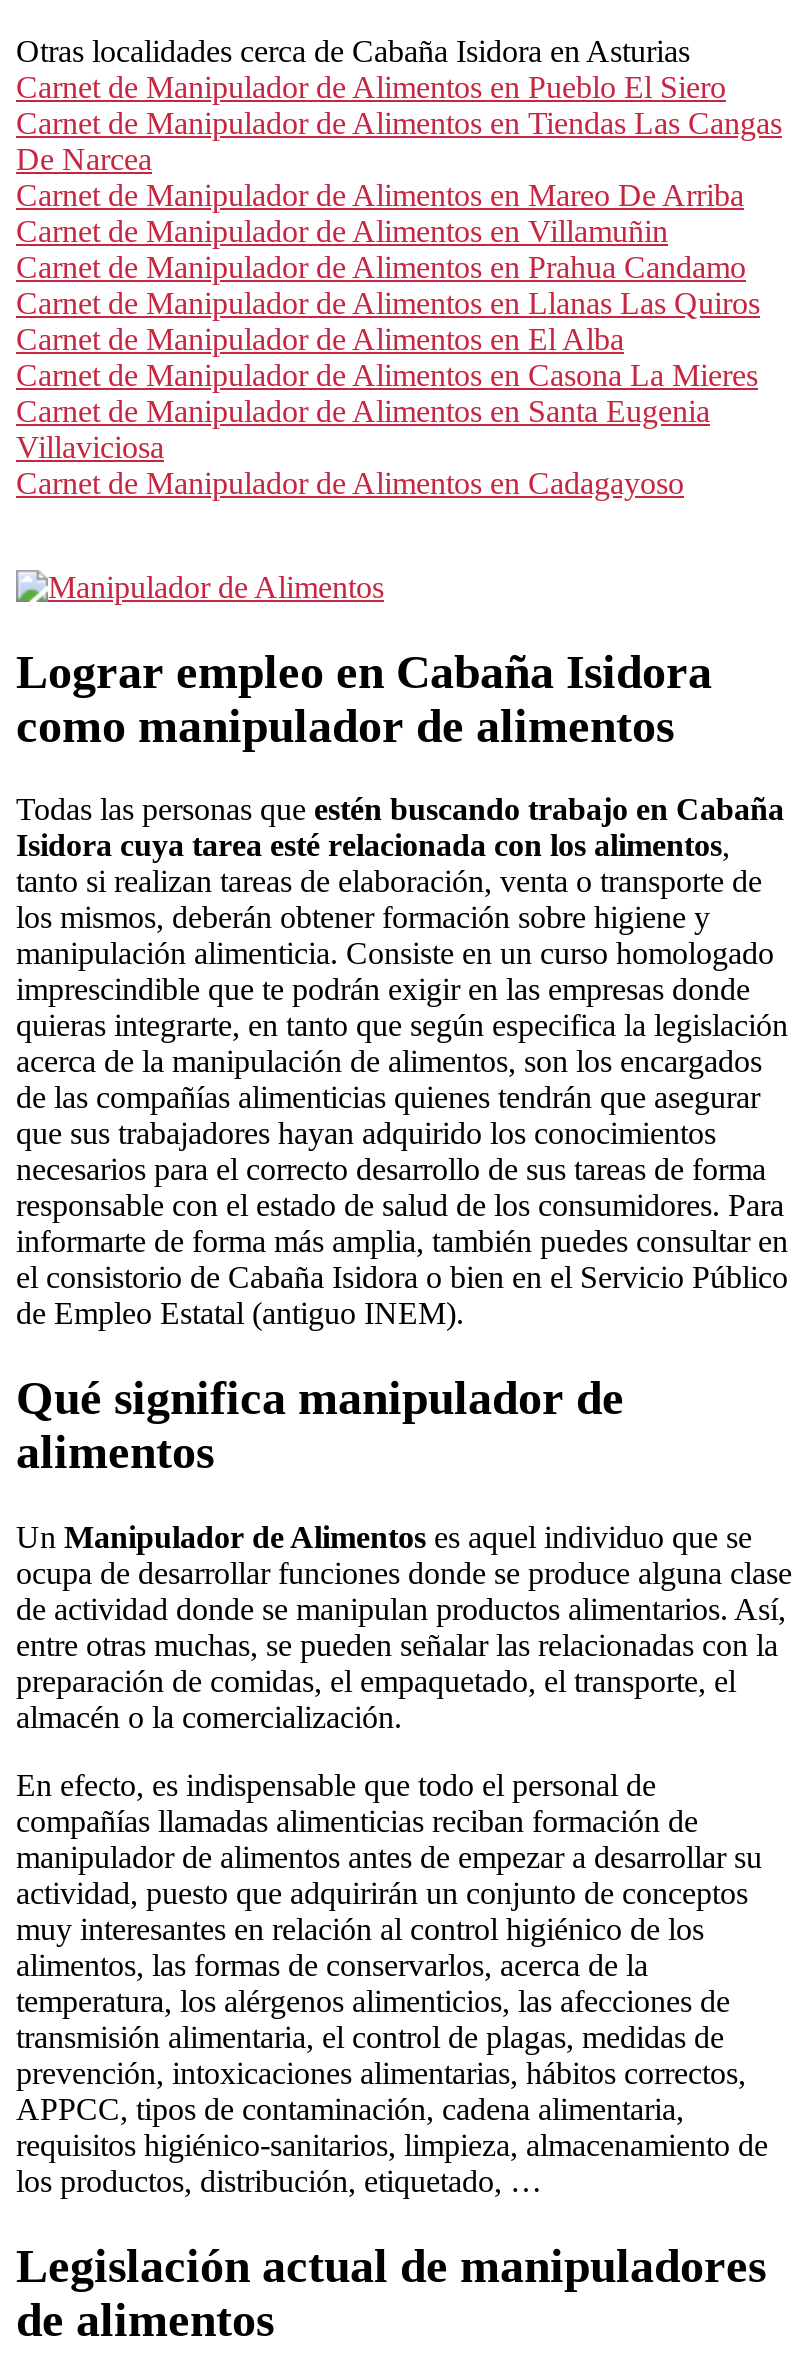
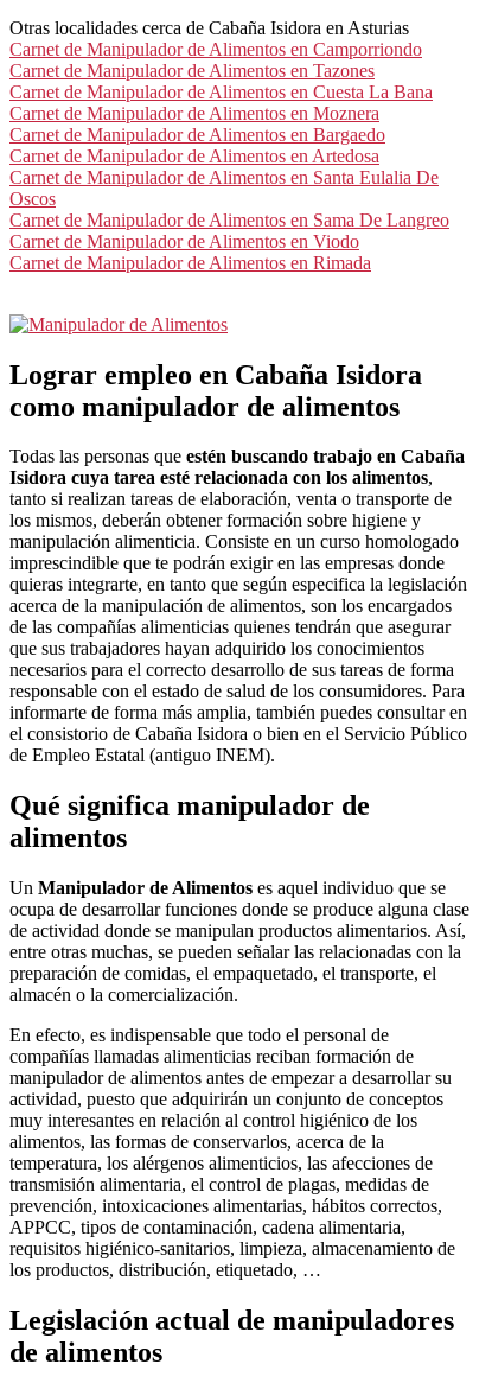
- Carnet de Manipulador de Alimentos en Pueblo El Siero
- Carnet de Manipulador de Alimentos en Tiendas Las Cangas
- De Narcea
- Carnet de Manipulador de Alimentos en Mareo De Arriba
- Carnet de Manipulador de Alimentos en Villamuñin
- Carnet de Manipulador de Alimentos en Prahua Candamo
- Carnet de Manipulador de Alimentos en Llanas Las Quiros
- Carnet de Manipulador de Alimentos en El Alba
- Carnet de Manipulador de Alimentos en Casona La Mieres
- Carnet de Manipulador de Alimentos en Santa Eugenia
- Villaviciosa
- Carnet de Manipulador de Alimentos en Cadagayoso
+ Carnet de Manipulador de Alimentos en Camporriondo
+ Carnet de Manipulador de Alimentos en Tazones
+ Carnet de Manipulador de Alimentos en Cuesta La Bana
+ Carnet de Manipulador de Alimentos en Moznera
+ Carnet de Manipulador de Alimentos en Bargaedo
+ Carnet de Manipulador de Alimentos en Artedosa
+ Carnet de Manipulador de Alimentos en Santa Eulalia De
+ Oscos
+ Carnet de Manipulador de Alimentos en Sama De Langreo
+ Carnet de Manipulador de Alimentos en Viodo
+ Carnet de Manipulador de Alimentos en Rimada
